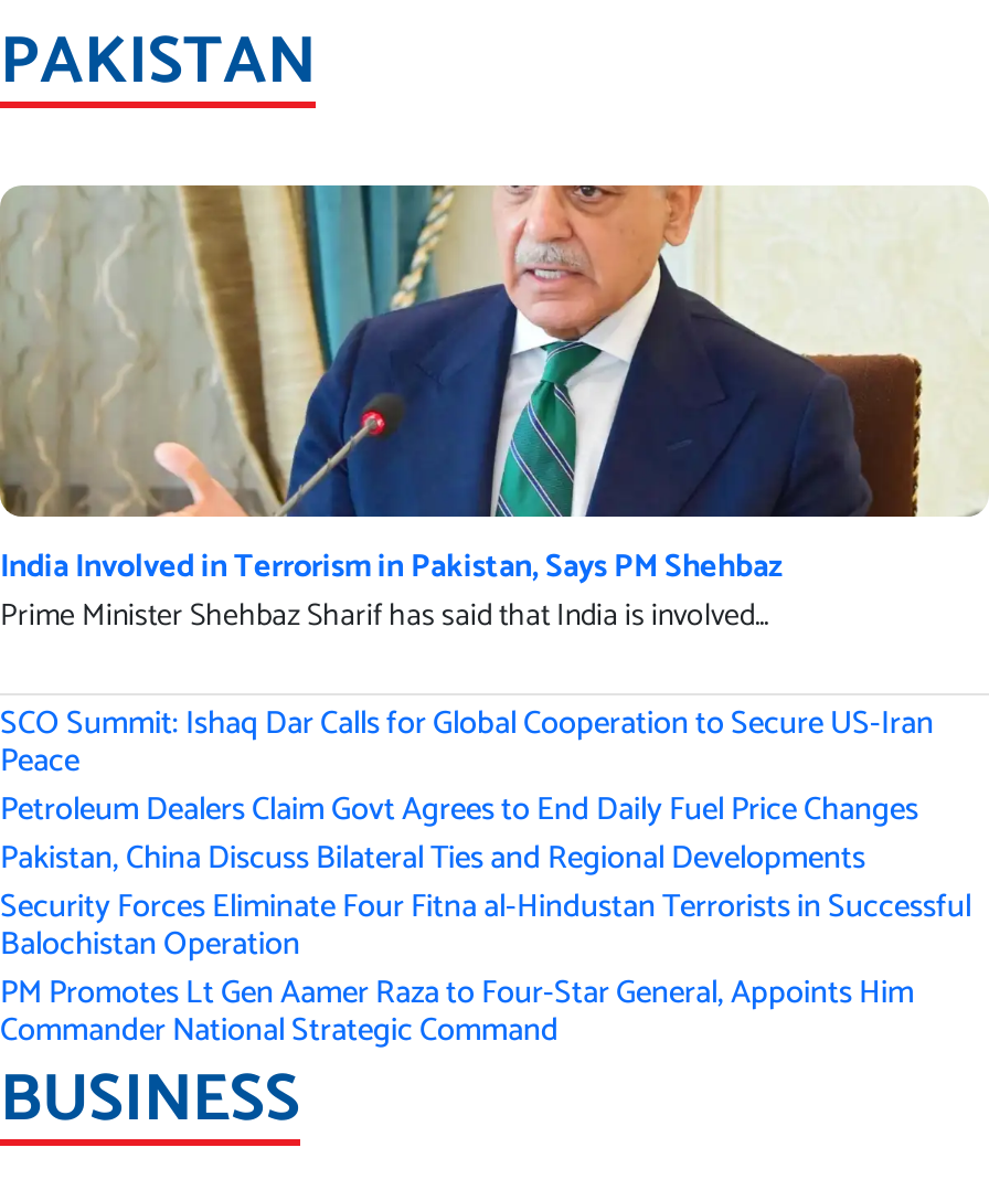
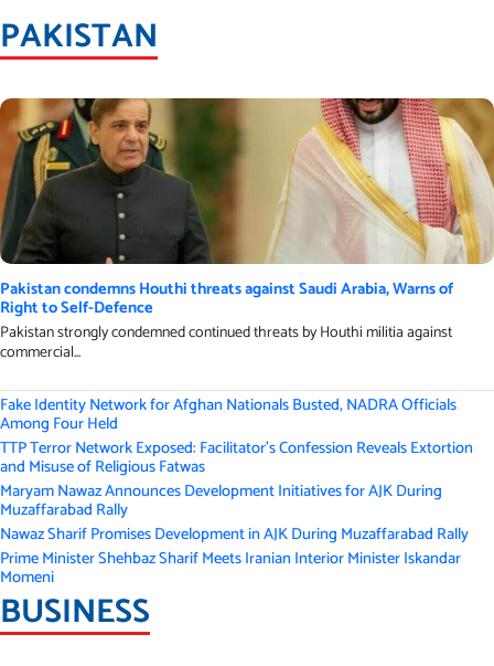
- [image]
- India Involved in Terrorism in Pakistan, Says PM Shehbaz
- Prime Minister Shehbaz Sharif has said that India is involved...
+ [image]
+ Pakistan condemns Houthi threats against Saudi Arabia, Warns of
+ Right to Self-Defence
+ Pakistan strongly condemned continued threats by Houthi militia against
+ commercial...

- SCO Summit: Ishaq Dar Calls for Global Cooperation to Secure US-Iran
- Peace
- Petroleum Dealers Claim Govt Agrees to End Daily Fuel Price Changes
- Pakistan, China Discuss Bilateral Ties and Regional Developments
- Security Forces Eliminate Four Fitna al-Hindustan Terrorists in Successful
- Balochistan Operation
- PM Promotes Lt Gen Aamer Raza to Four-Star General, Appoints Him
- Commander National Strategic Command
+ Fake Identity Network for Afghan Nationals Busted, NADRA Officials
+ Among Four Held
+ TTP Terror Network Exposed: Facilitator’s Confession Reveals Extortion
+ and Misuse of Religious Fatwas
+ Maryam Nawaz Announces Development Initiatives for AJK During
+ Muzaffarabad Rally
+ Nawaz Sharif Promises Development in AJK During Muzaffarabad Rally
+ Prime Minister Shehbaz Sharif Meets Iranian Interior Minister Iskandar
+ Momeni
